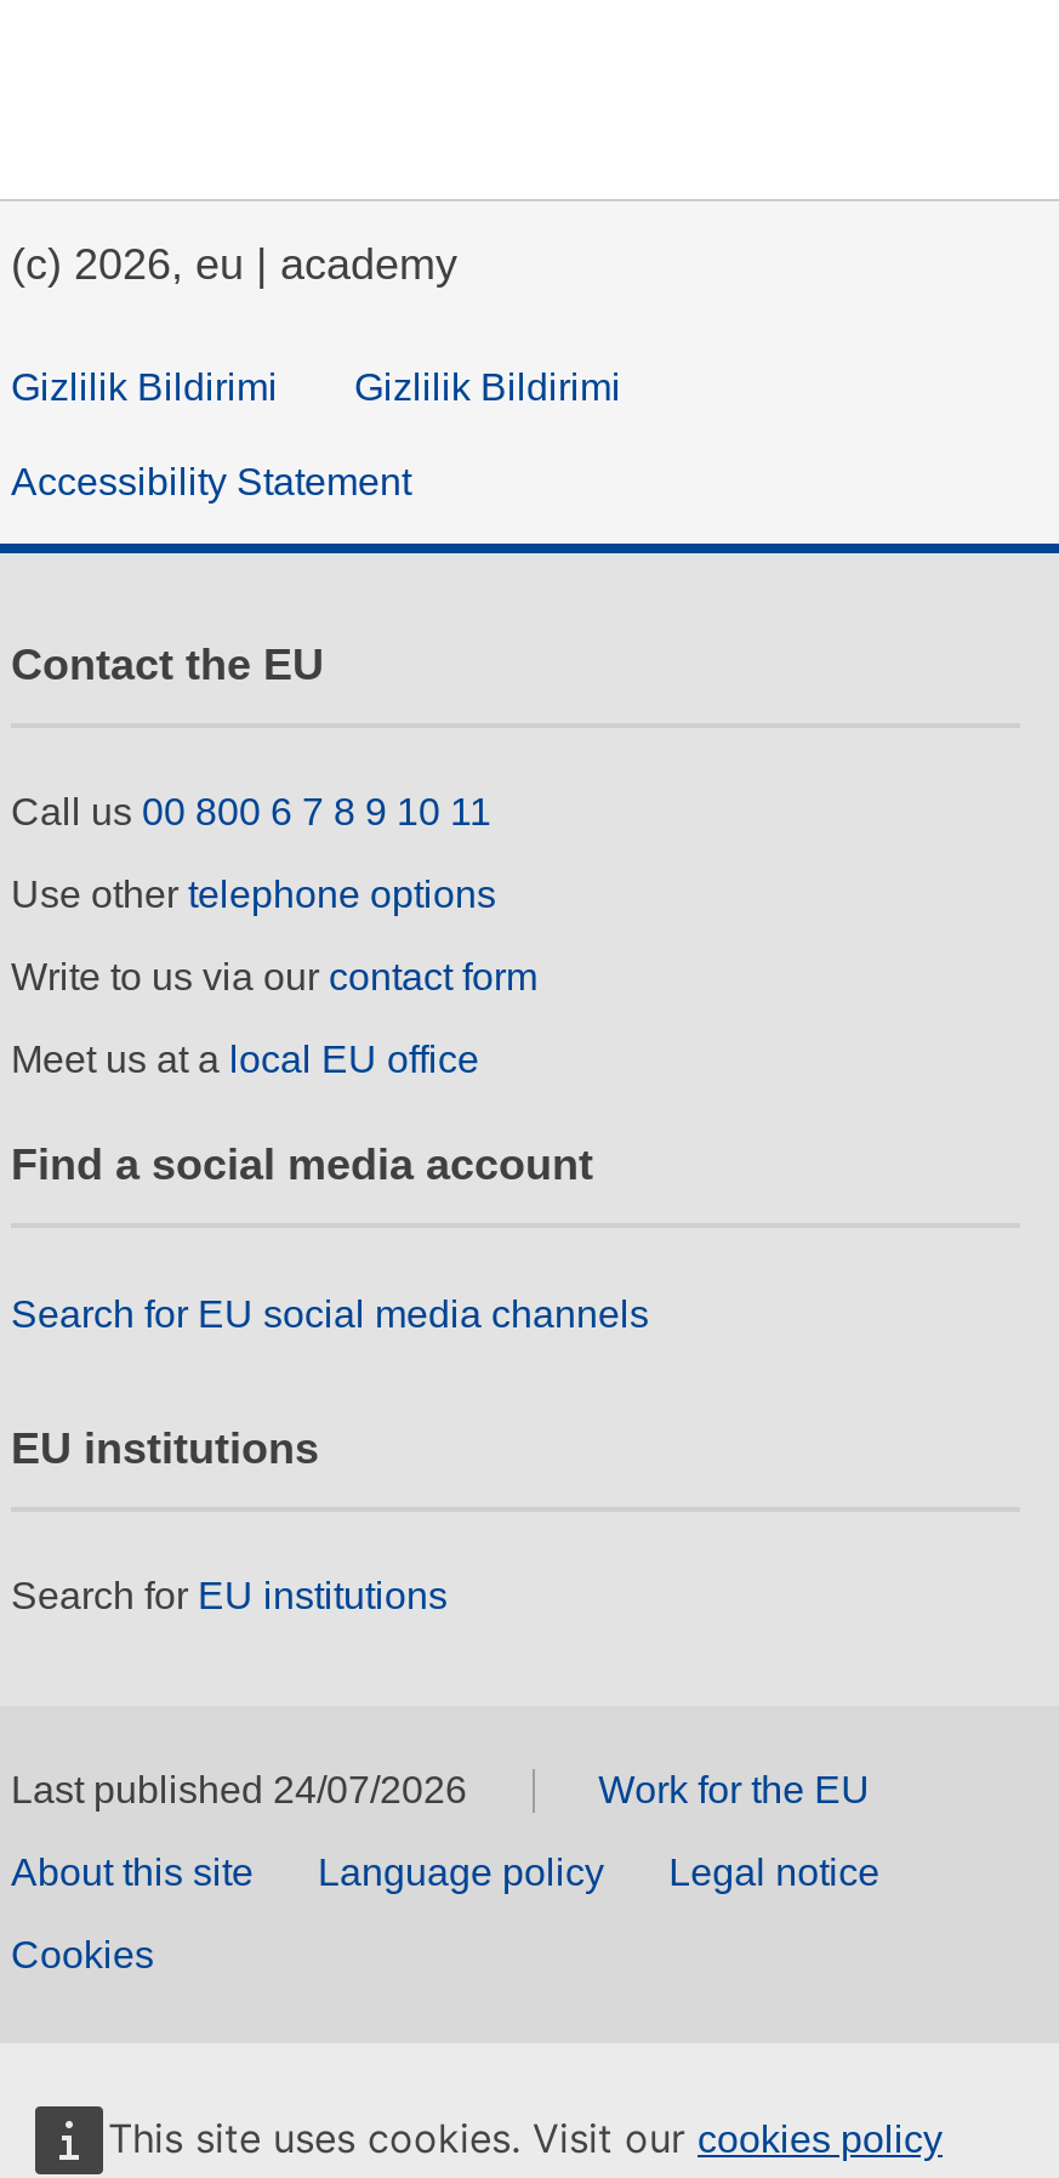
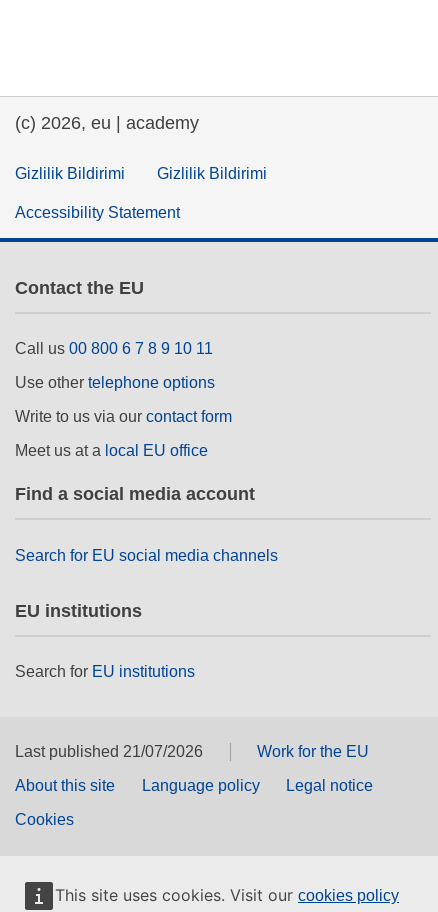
- Last published 24/07/2026
+ Last published 21/07/2026
